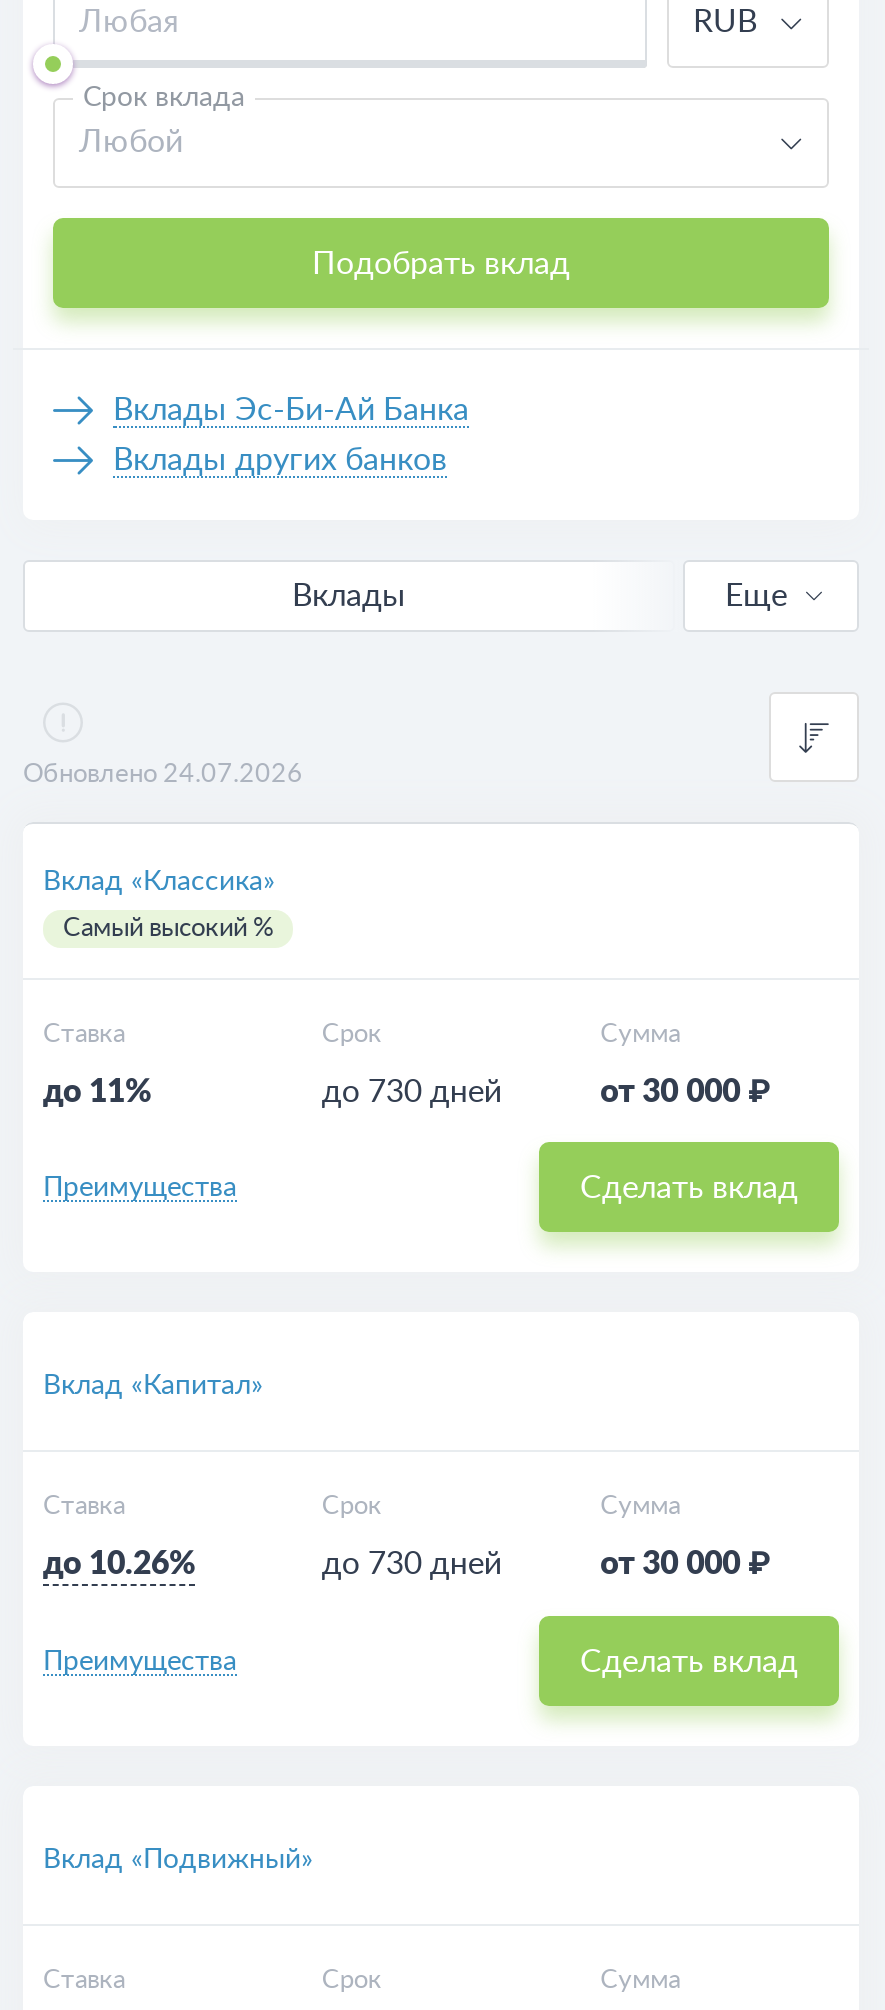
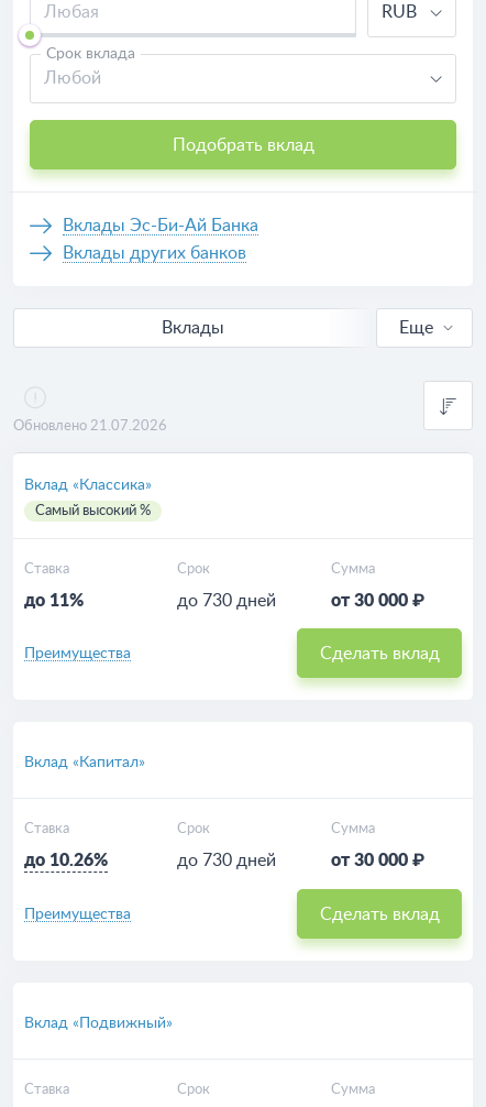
- Обновлено 24.07.2026
+ Обновлено 21.07.2026
